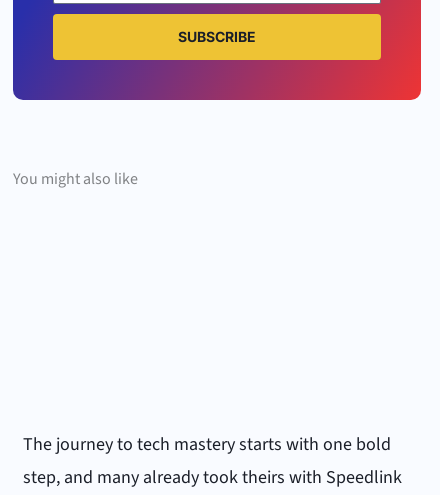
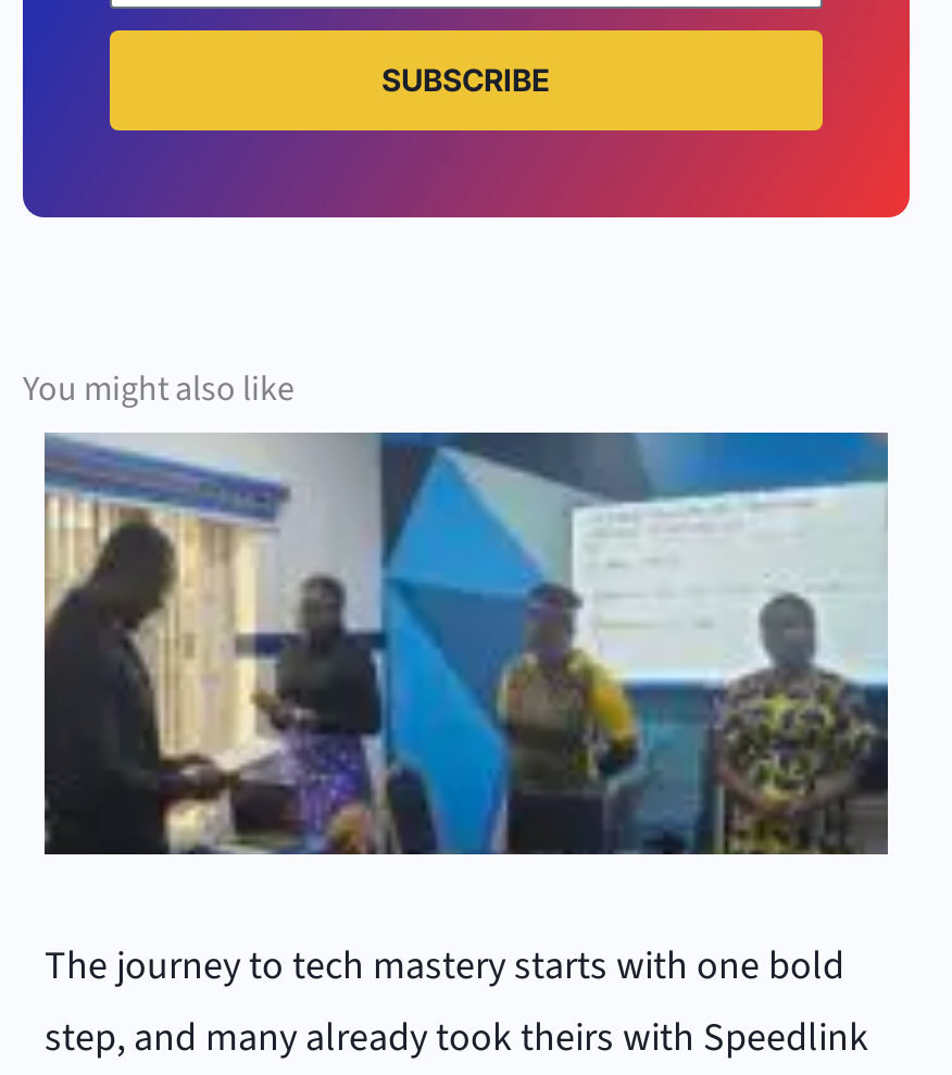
+ [image]
